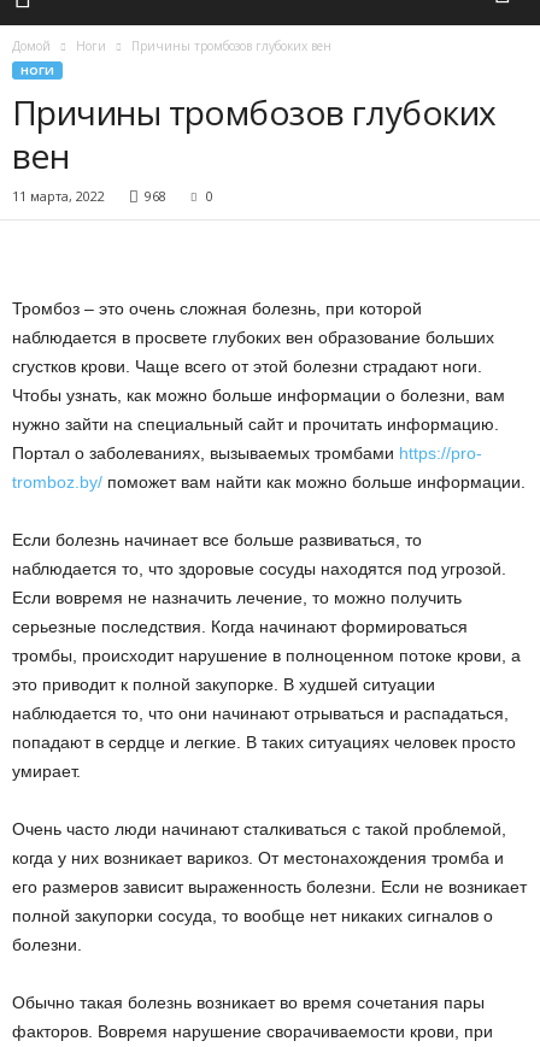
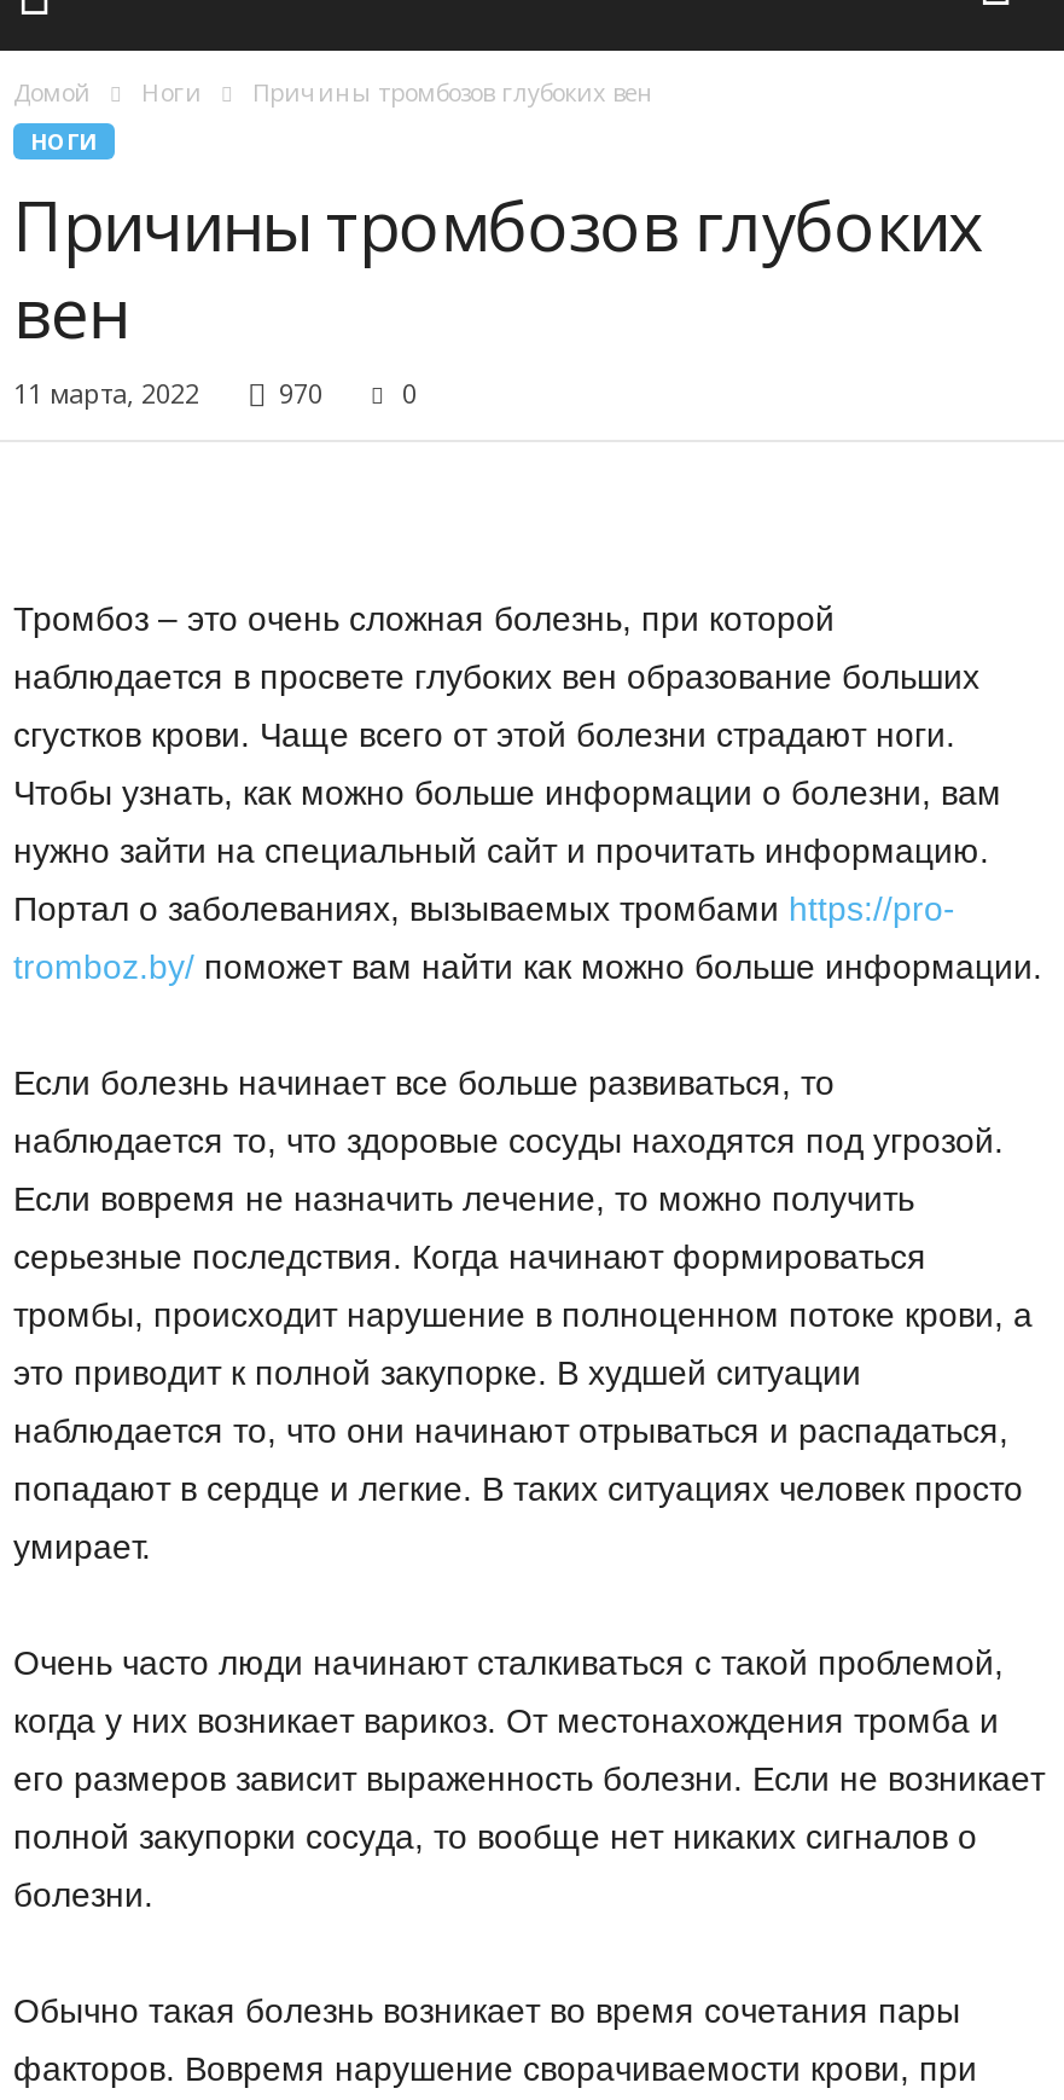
- 968
+ 970
